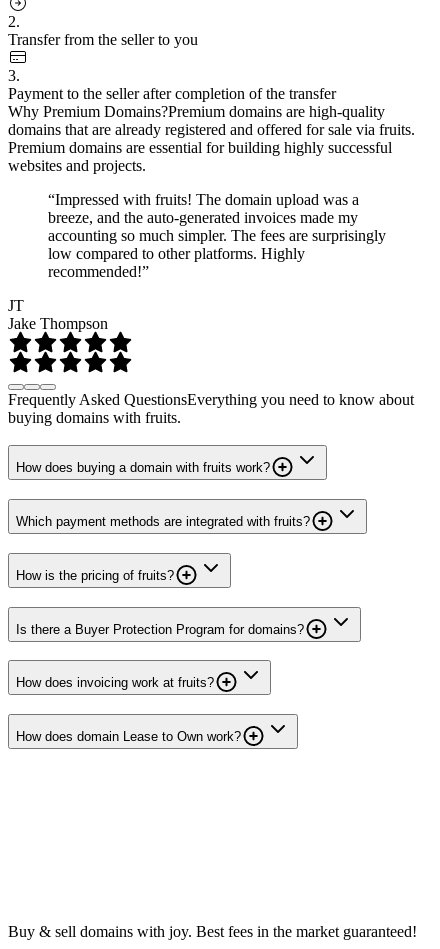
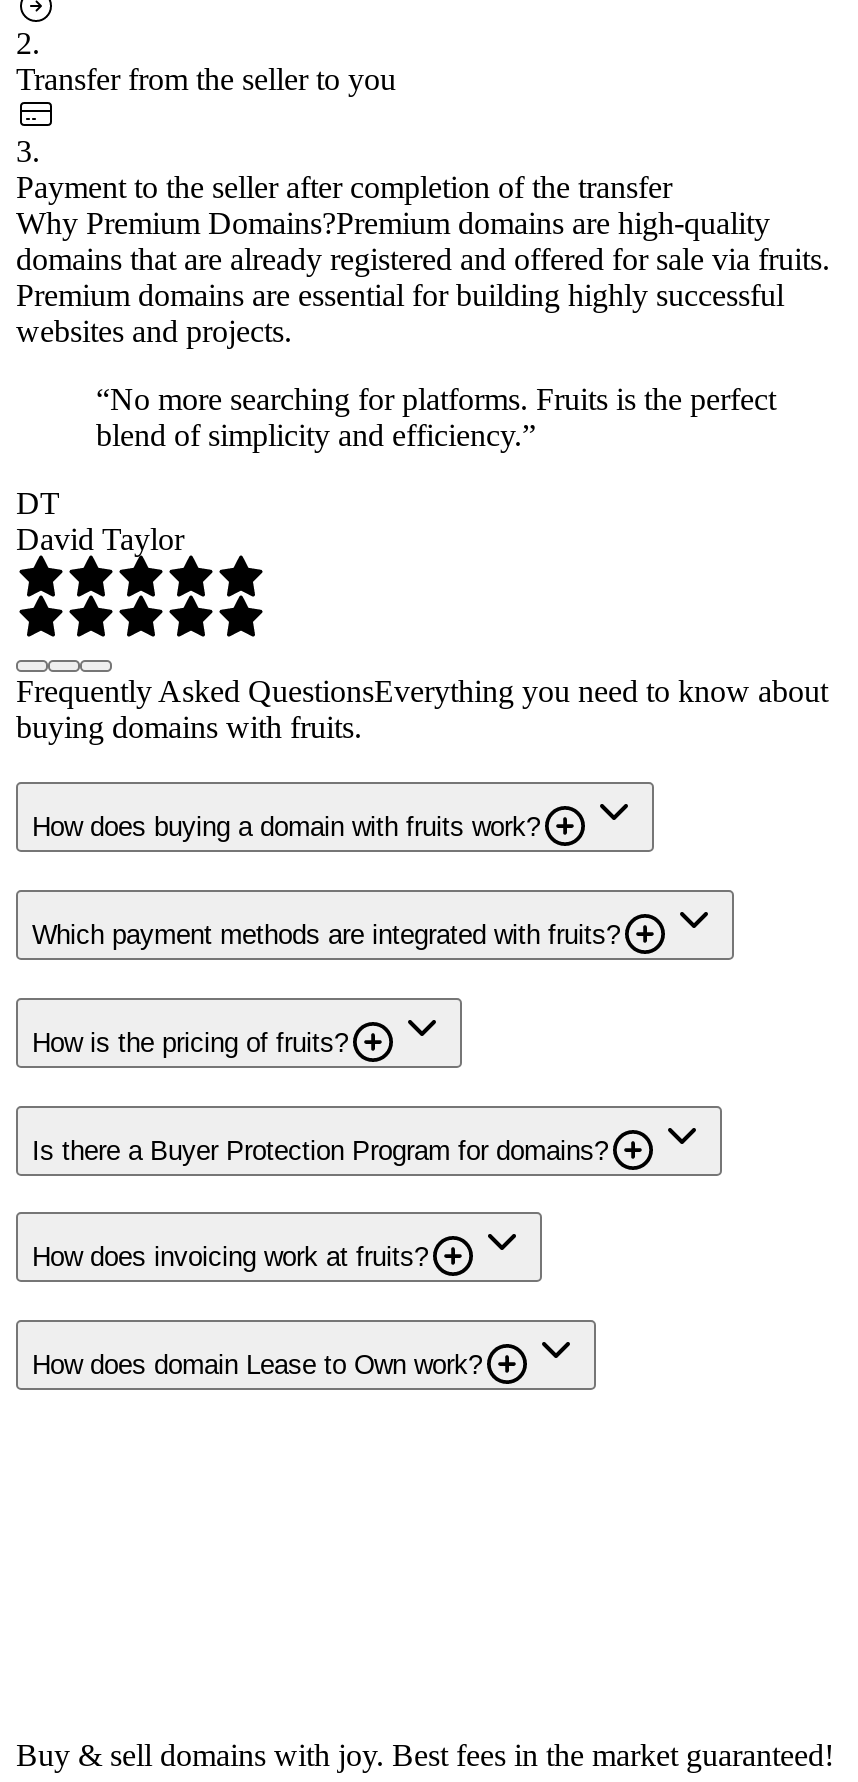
- “Impressed with fruits! The domain upload was a
- breeze, and the auto-generated invoices made my
- accounting so much simpler. The fees are surprisingly
- low compared to other platforms. Highly
- recommended!”
+ “No more searching for platforms. Fruits is the perfect
+ blend of simplicity and efficiency.”

- JT
- Jake Thompson
+ DT
+ David Taylor
